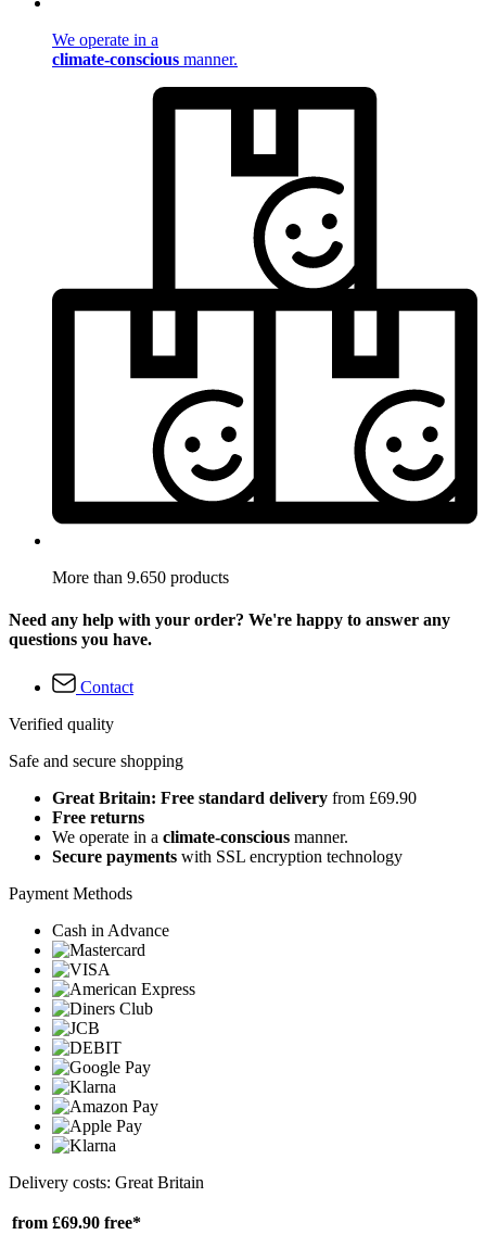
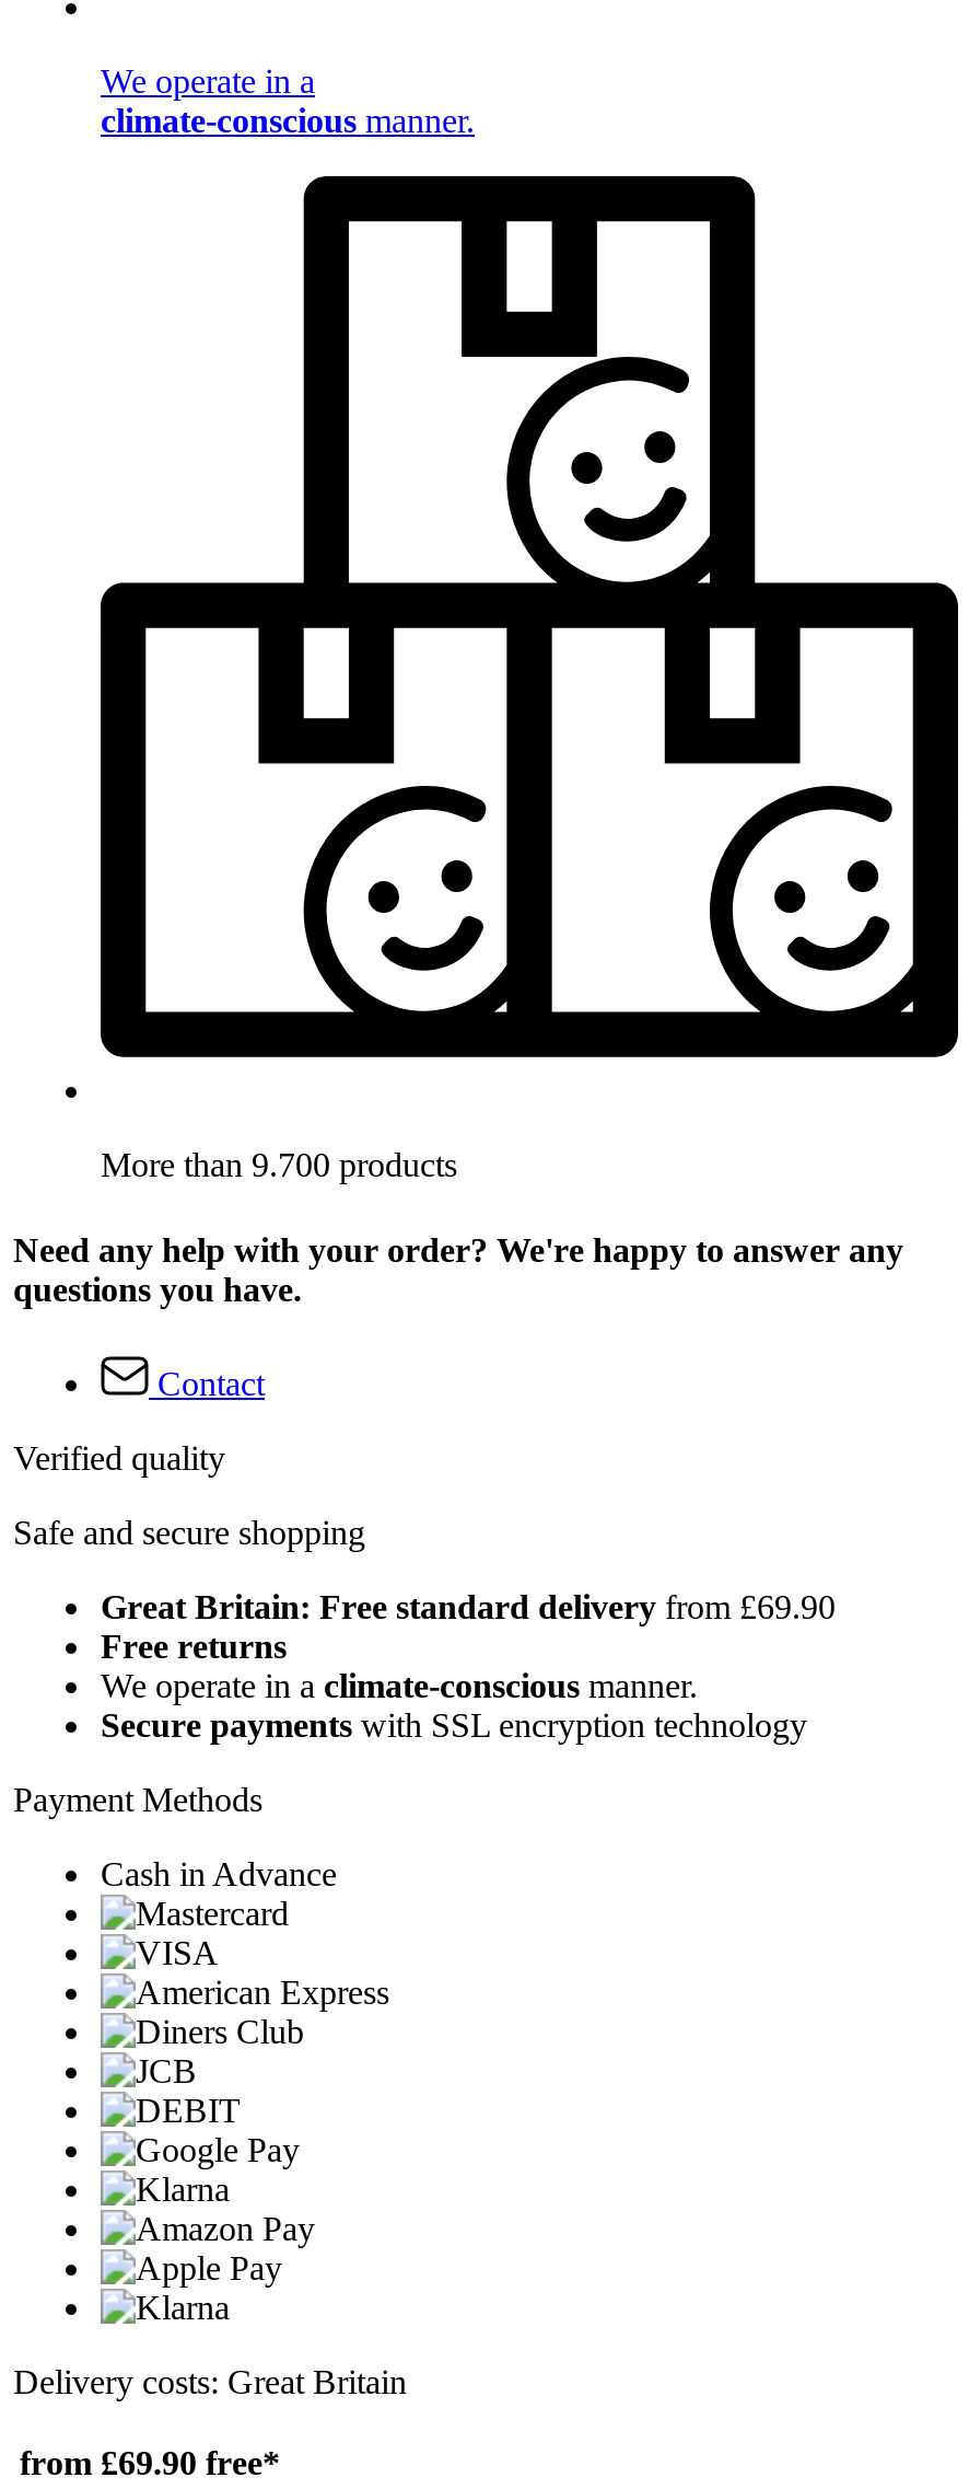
- More than 9.650 products
+ More than 9.700 products
